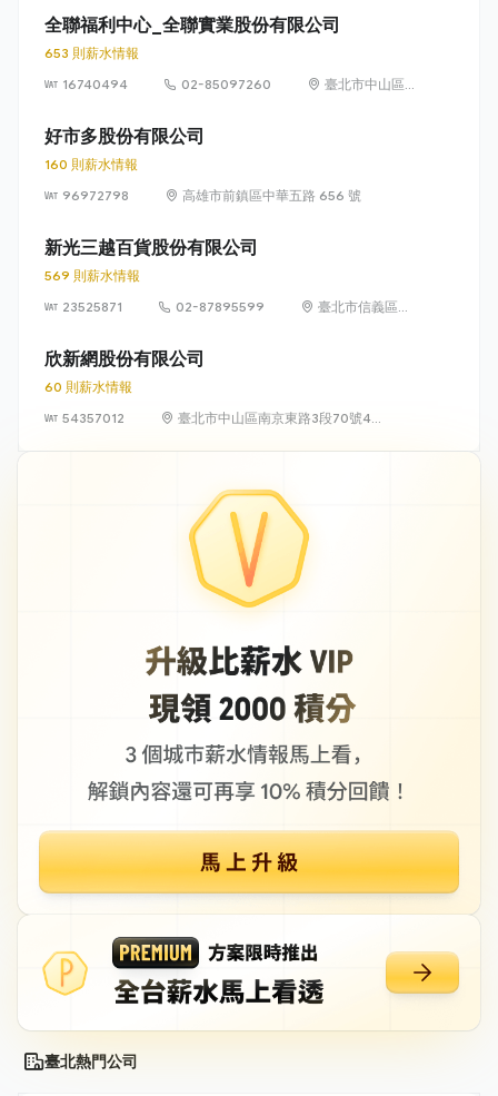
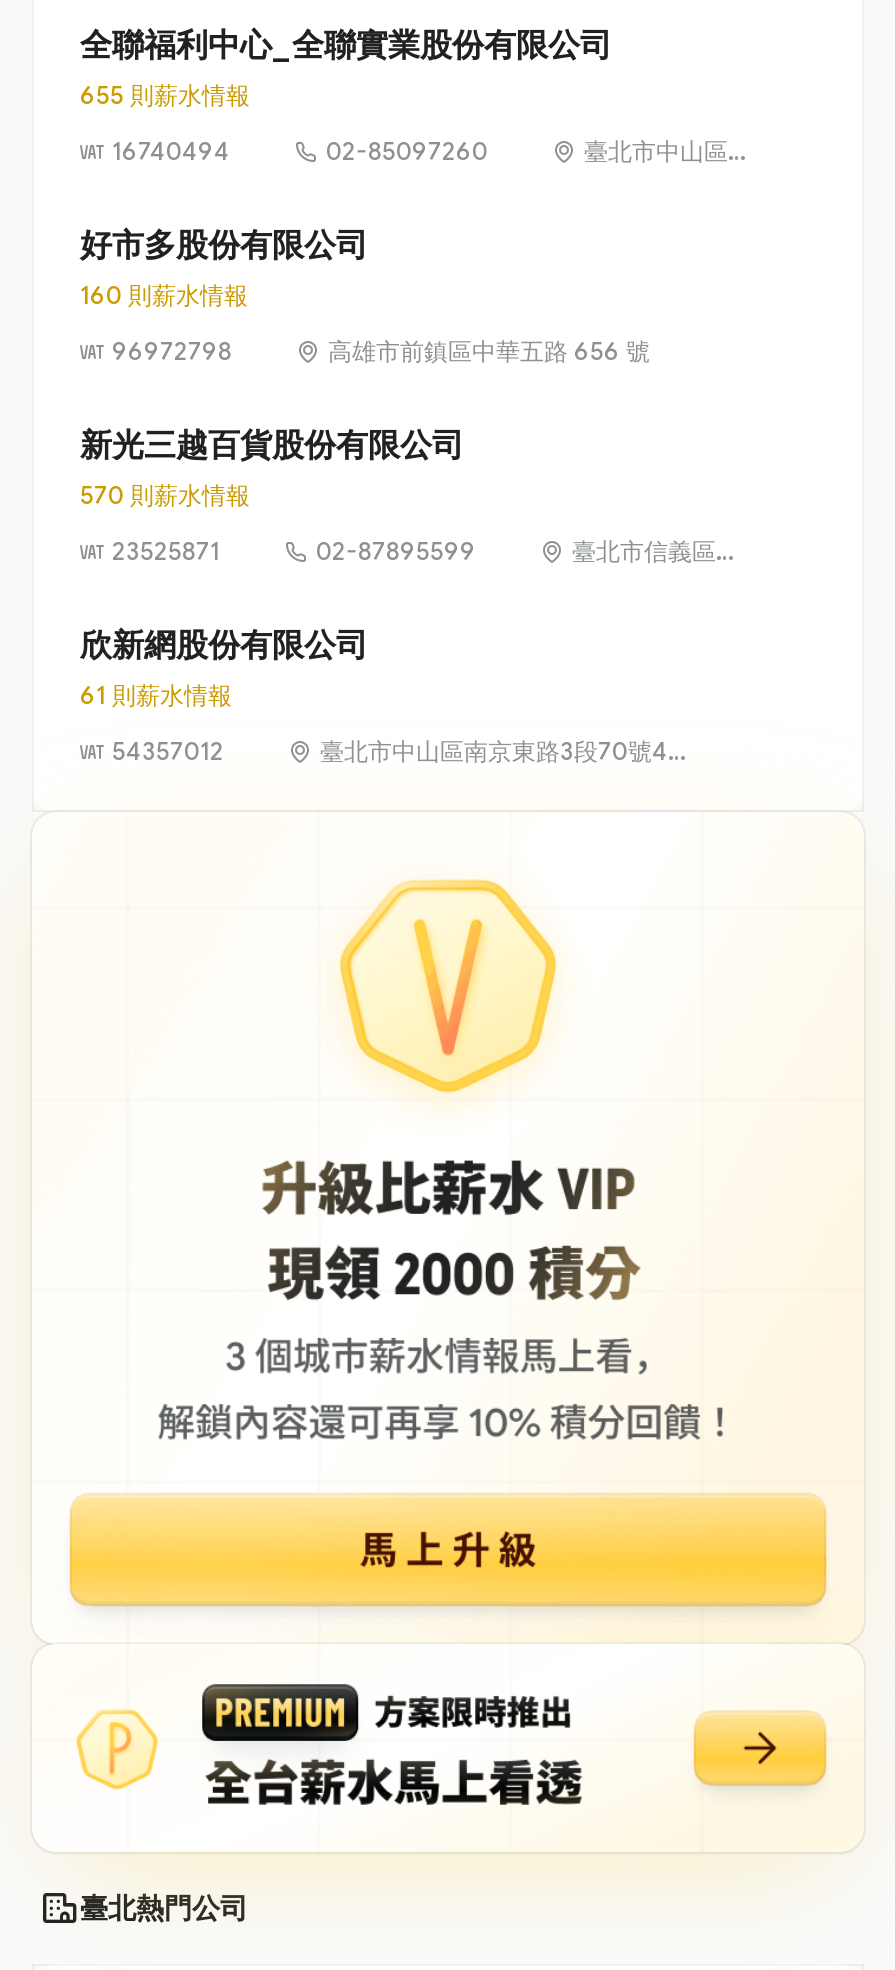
- 653 則薪水情報
+ 655 則薪水情報

- 569 則薪水情報
+ 570 則薪水情報

- 60 則薪水情報
+ 61 則薪水情報
